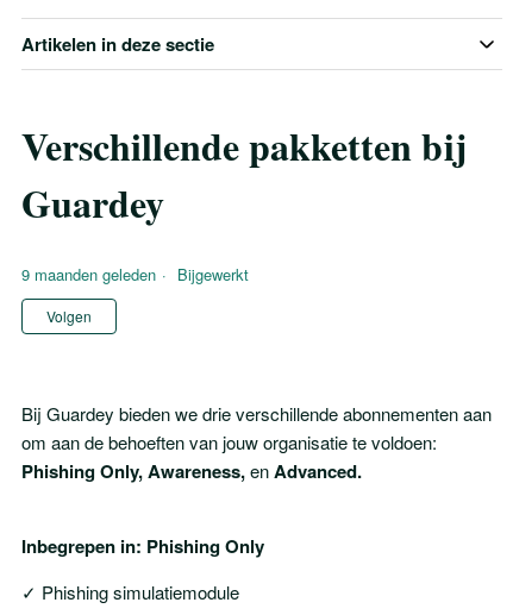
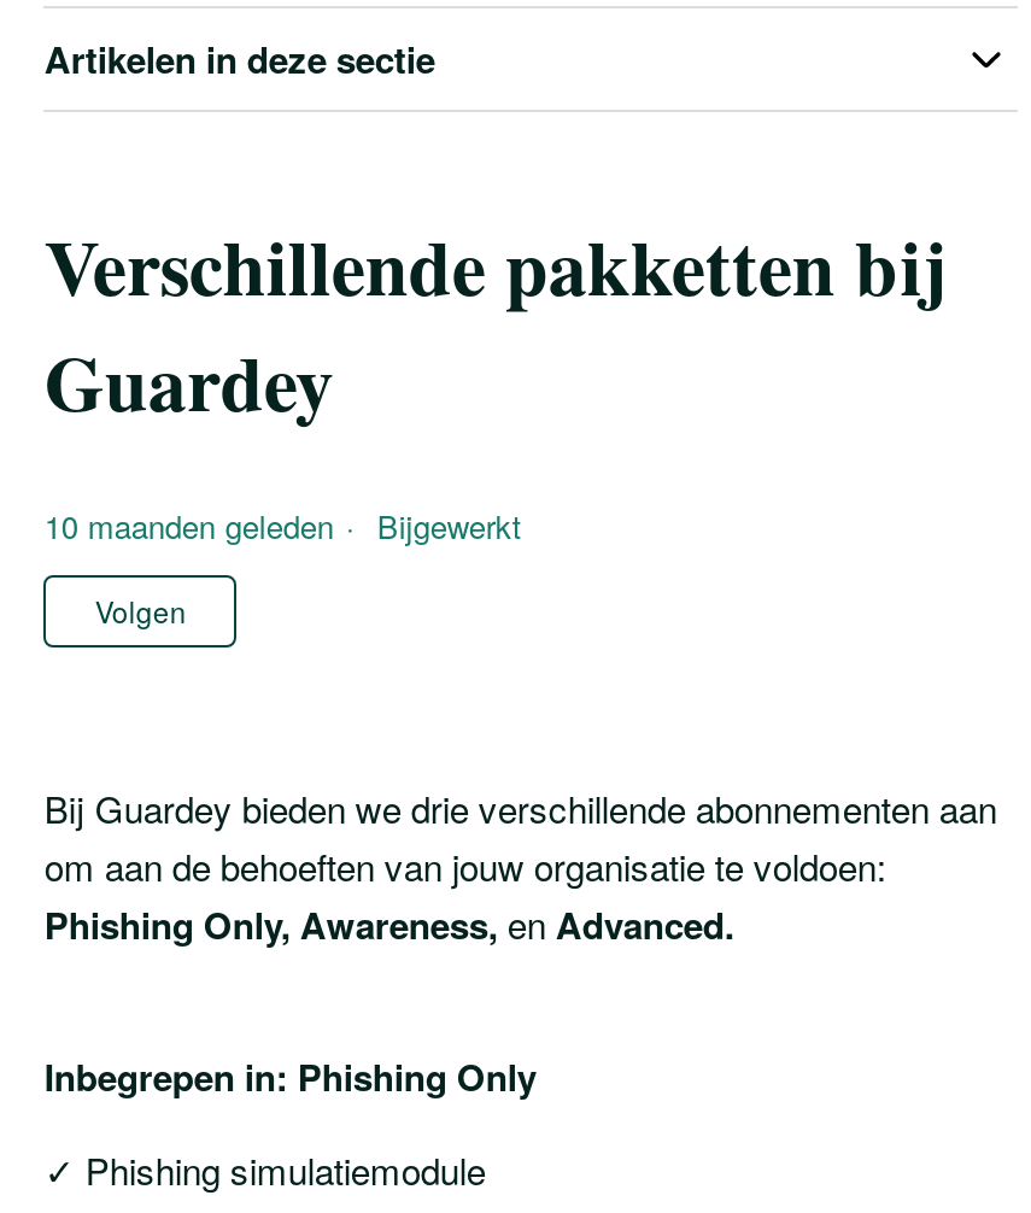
- 9 maanden geleden
+ 10 maanden geleden
